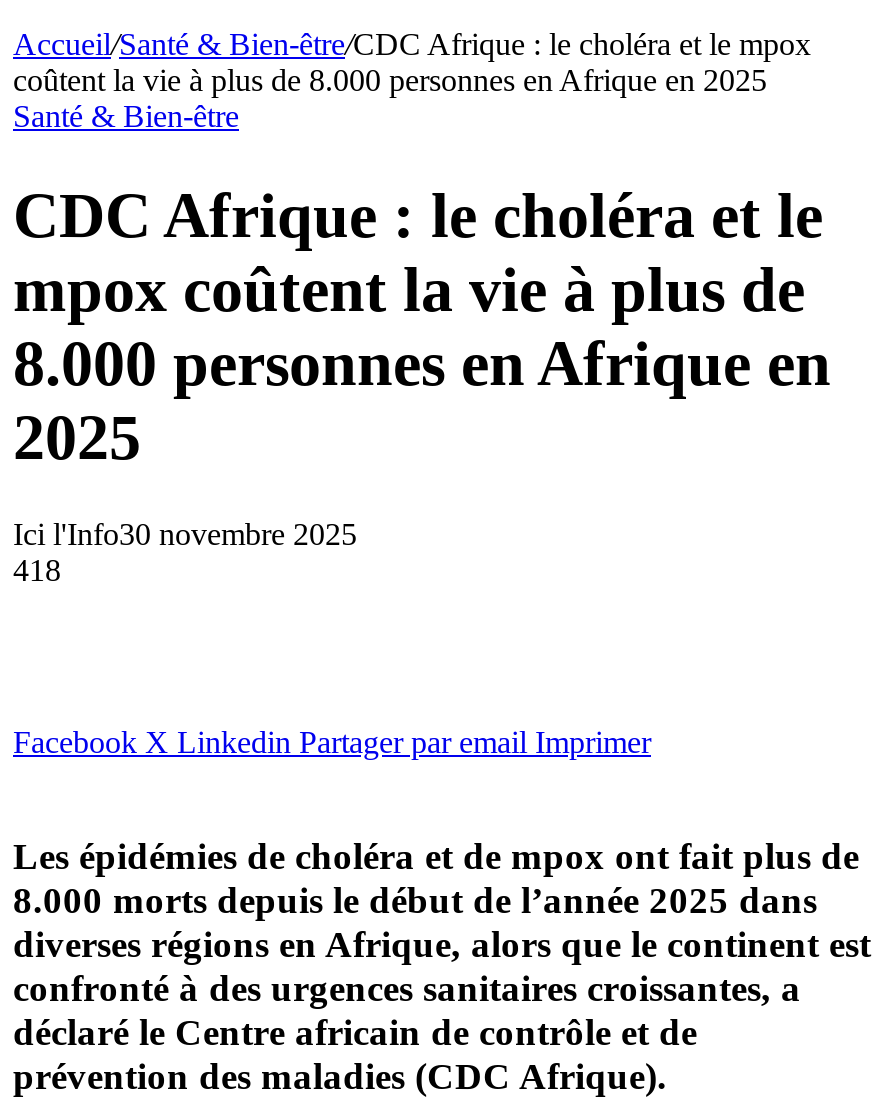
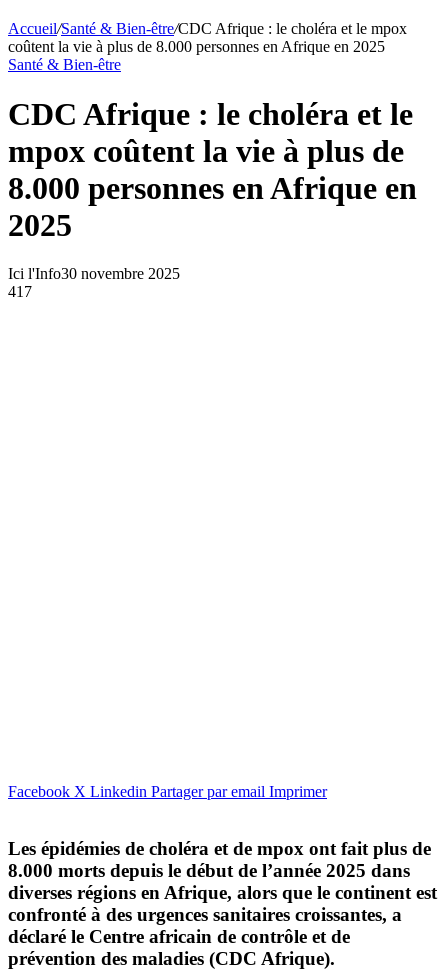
- 418
+ 417
